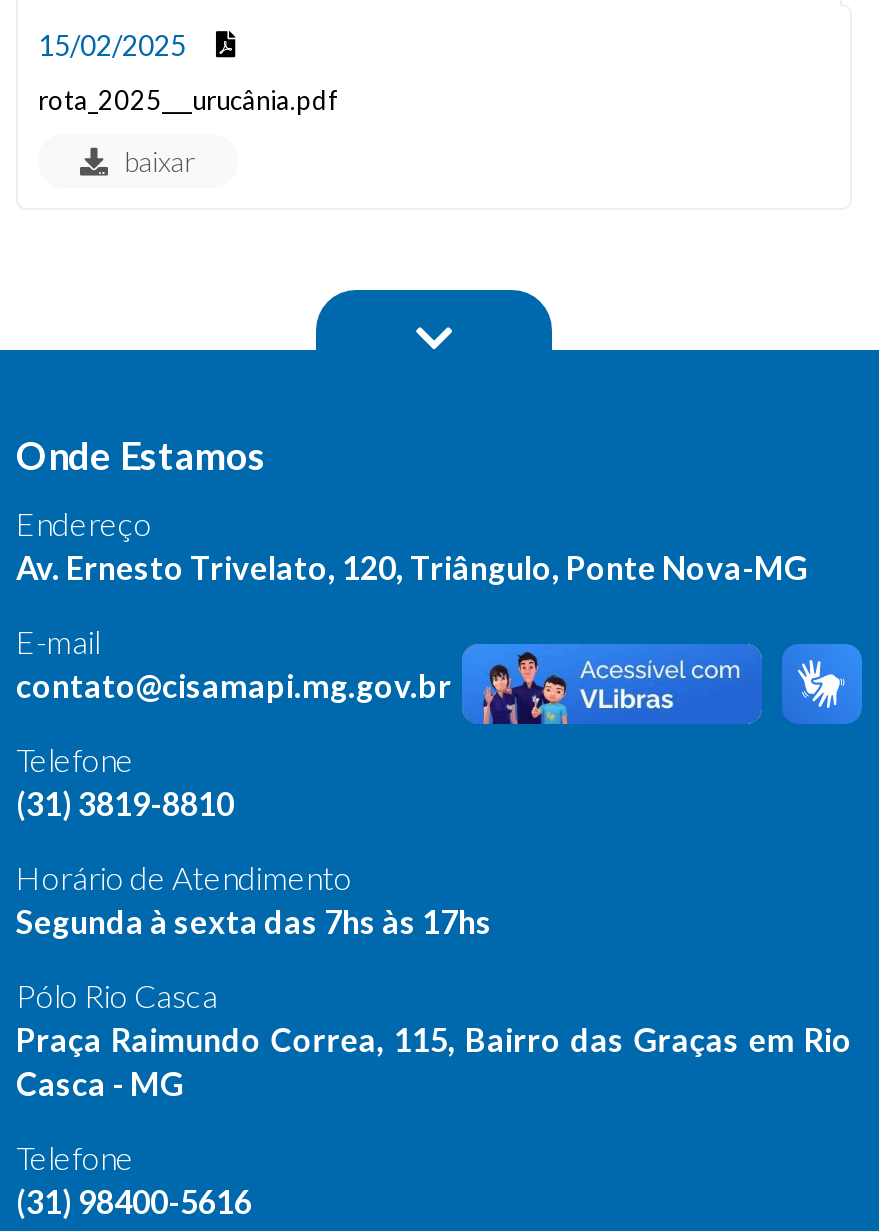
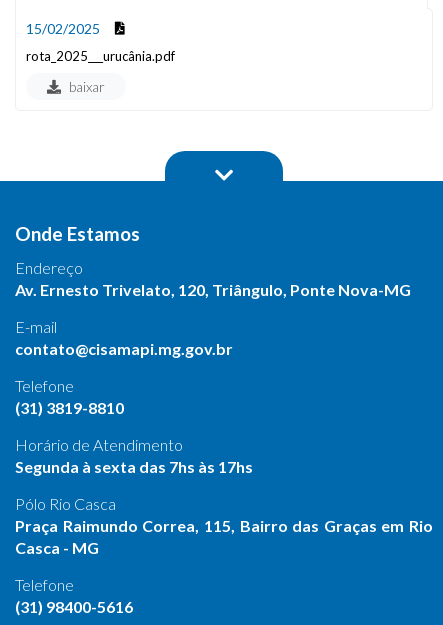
- [image]

- [image]
